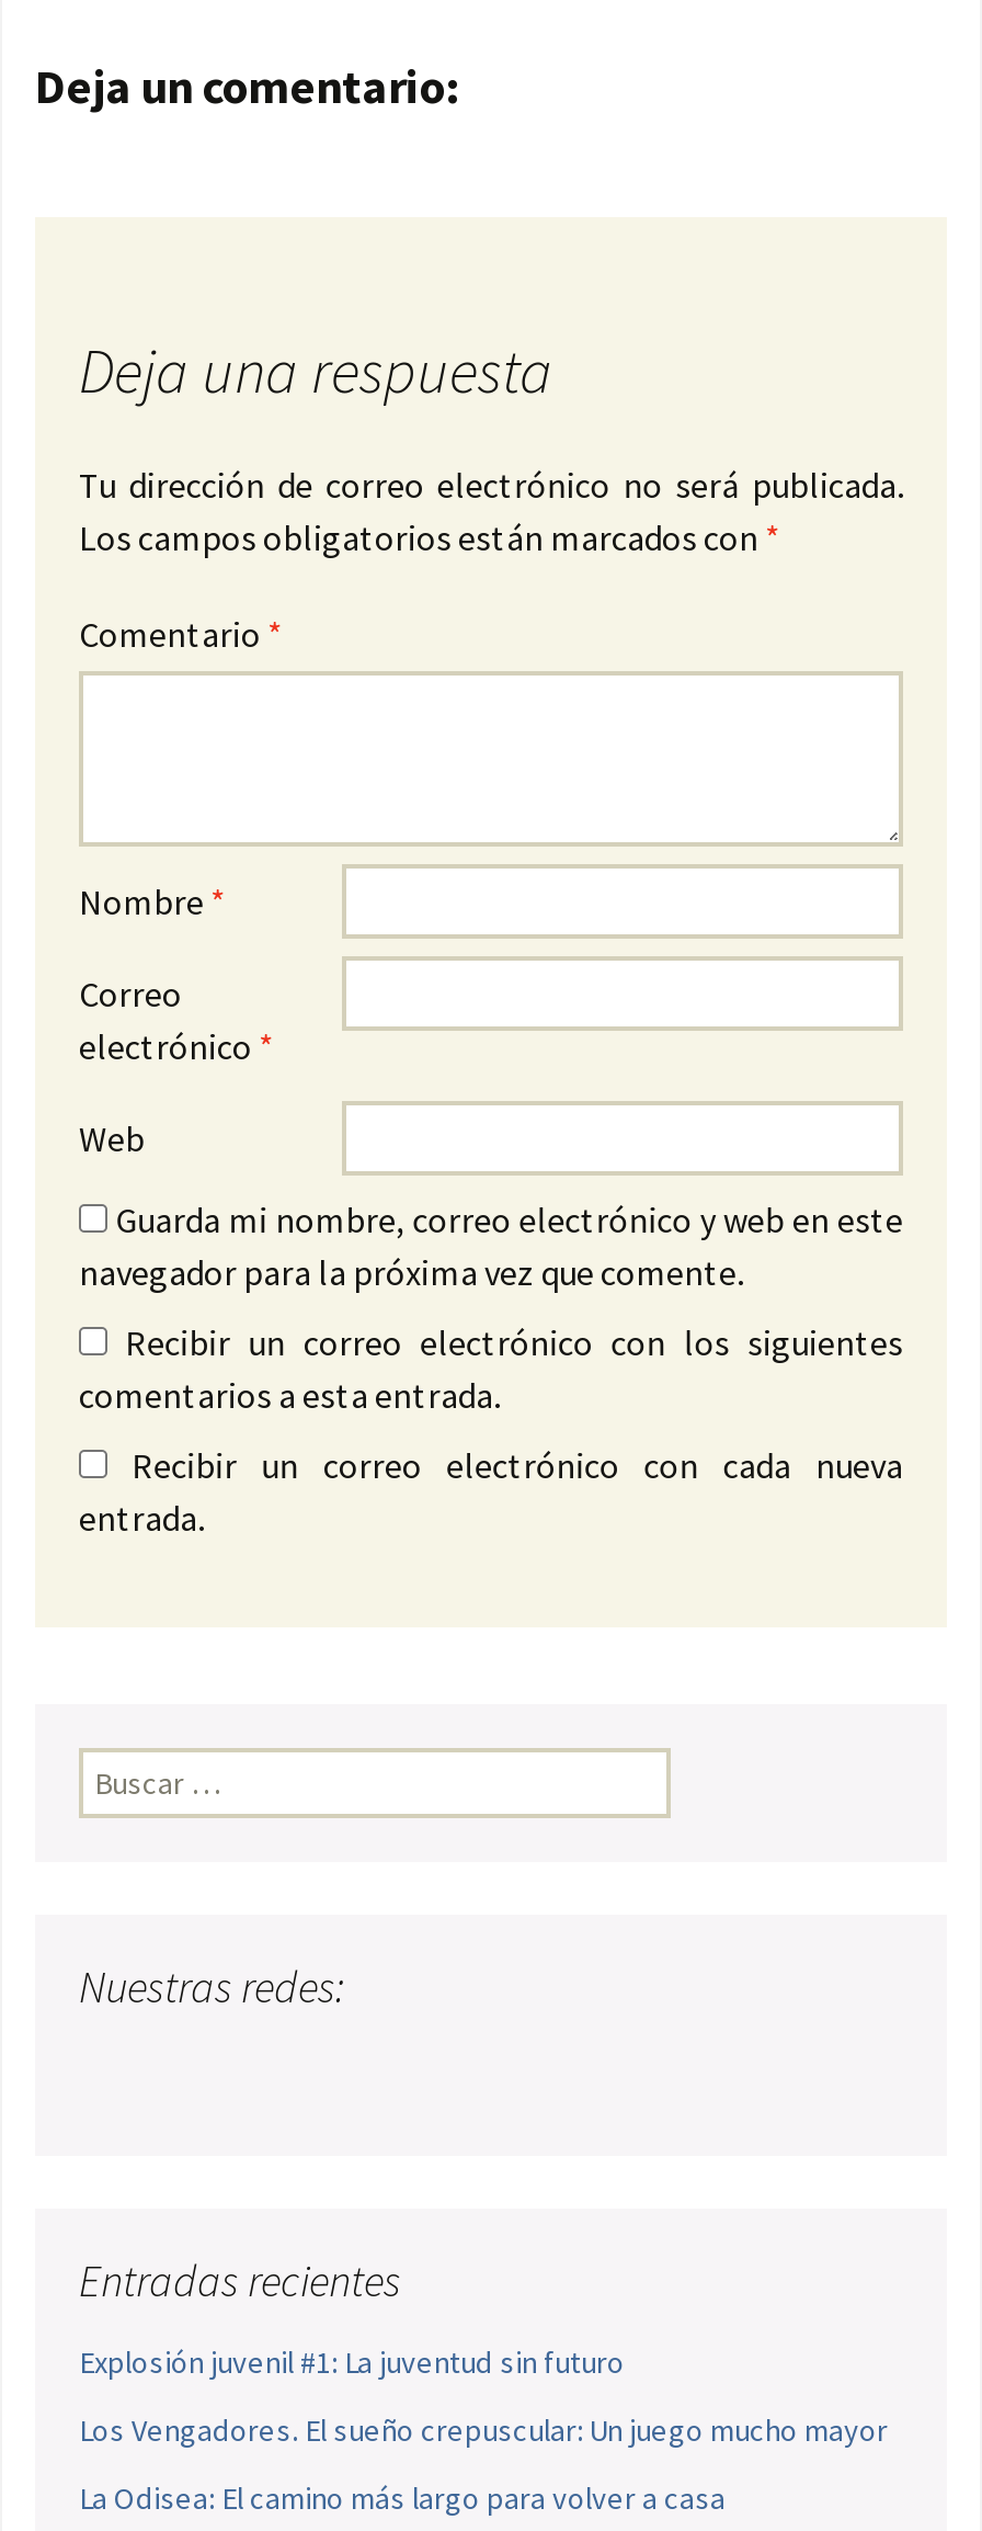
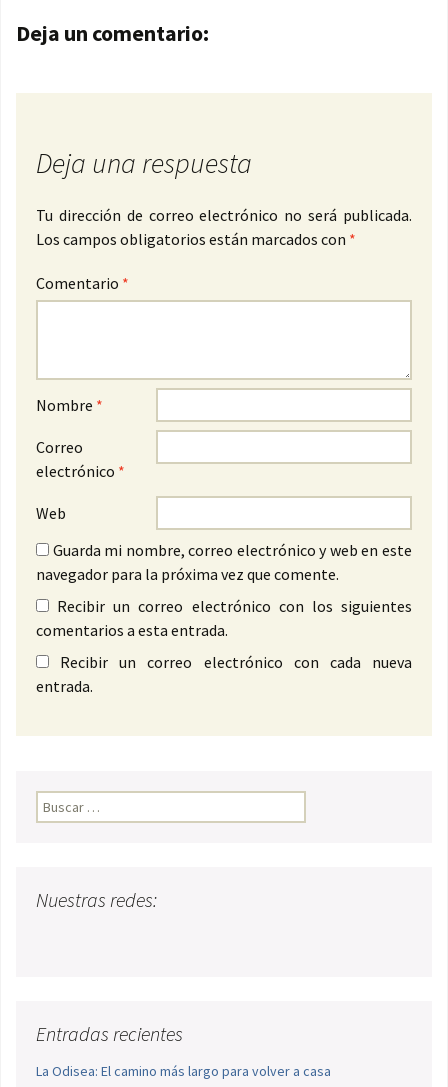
- Explosión juvenil #1: La juventud sin futuro
- Los Vengadores. El sueño crepuscular: Un juego mucho mayor
